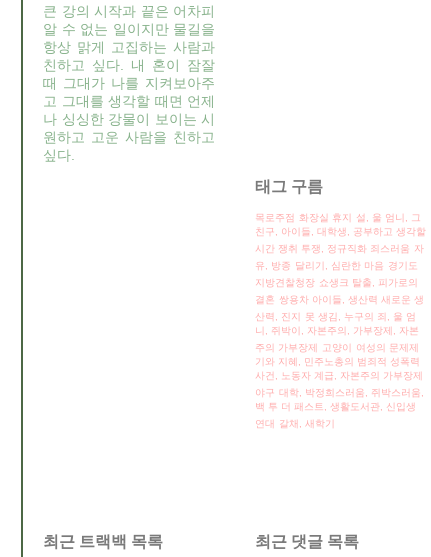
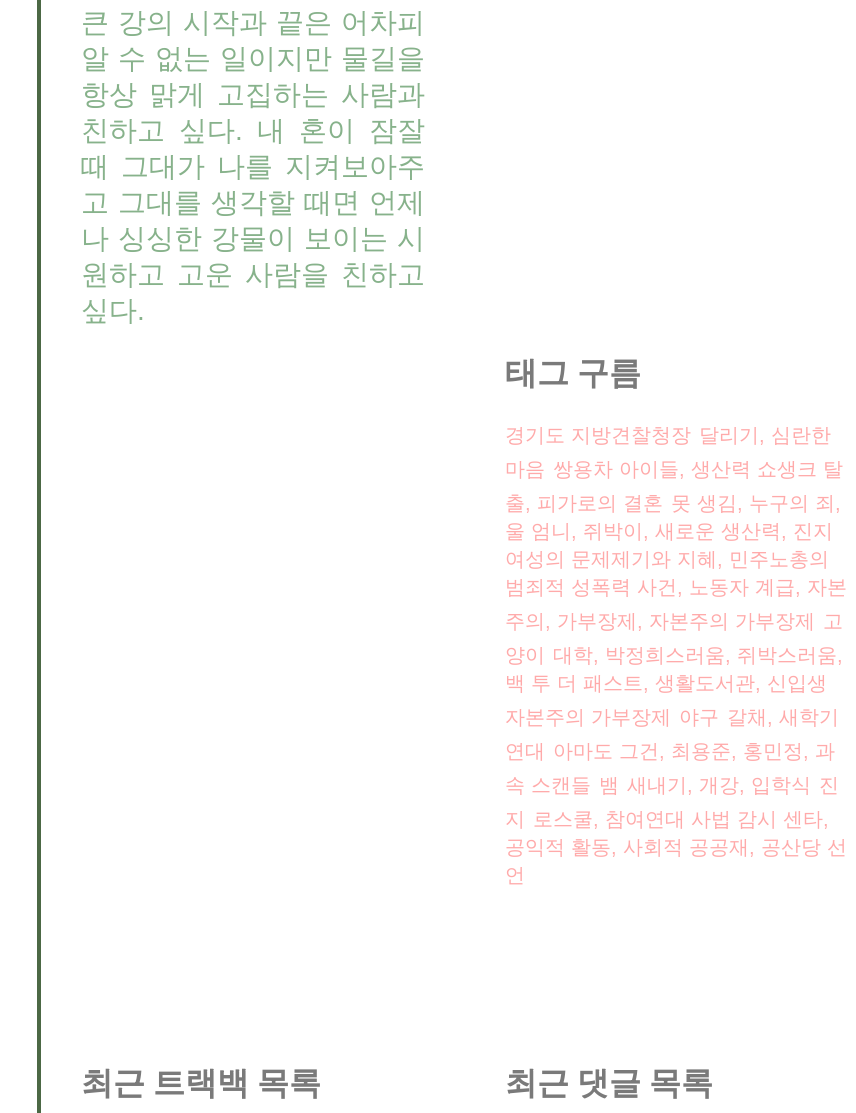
- 목로주점 화장실 휴지 설, 울 엄니, 그
- 친구, 아이들, 대학생, 공부하고 생각할
- 시간 쟁취 투쟁, 정규직화 죄스러움 자
- 유, 방종 달리기, 심란한 마음 경기도
- 지방견찰청장 쇼생크 탈출, 피가로의
- 결혼 쌍용차 아이들, 생산력 새로운 생
- 산력, 진지 못 생김, 누구의 죄, 울 엄
- 니, 쥐박이, 자본주의, 가부장제, 자본
- 주의 가부장제 고양이 여성의 문제제
- 기와 지혜, 민주노총의 범죄적 성폭력
- 사건, 노동자 계급, 자본주의 가부장제
- 야구 대학, 박정희스러움, 쥐박스러움,
+ 경기도 지방견찰청장 달리기, 심란한
+ 마음 쌍용차 아이들, 생산력 쇼생크 탈
+ 출, 피가로의 결혼 못 생김, 누구의 죄,
+ 울 엄니, 쥐박이, 새로운 생산력, 진지
+ 여성의 문제제기와 지혜, 민주노총의
+ 범죄적 성폭력 사건, 노동자 계급, 자본
+ 주의, 가부장제, 자본주의 가부장제 고
+ 양이 대학, 박정희스러움, 쥐박스러움,

moved up: 백 투 더 패스트, 생활도서관, 신입생

- 연대 갈채, 새학기
+ 자본주의 가부장제 야구 갈채, 새학기
+ 연대 아마도 그건, 최용준, 홍민정, 과
+ 속 스캔들 뱀 새내기, 개강, 입학식 진
+ 지 로스쿨, 참여연대 사법 감시 센타,
+ 공익적 활동, 사회적 공공재, 공산당 선
+ 언
